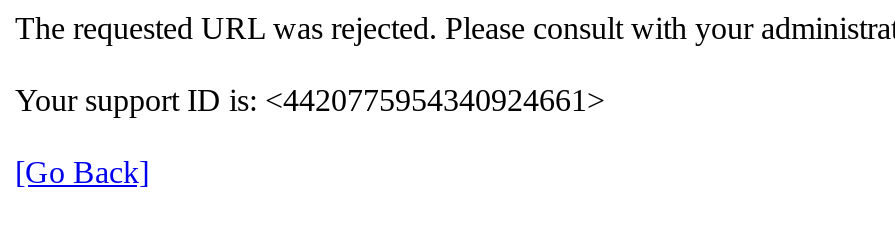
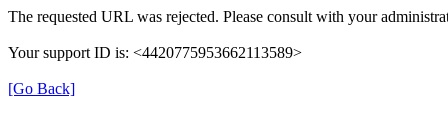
- Your support ID is: <4420775954340924661>
+ Your support ID is: <4420775953662113589>
